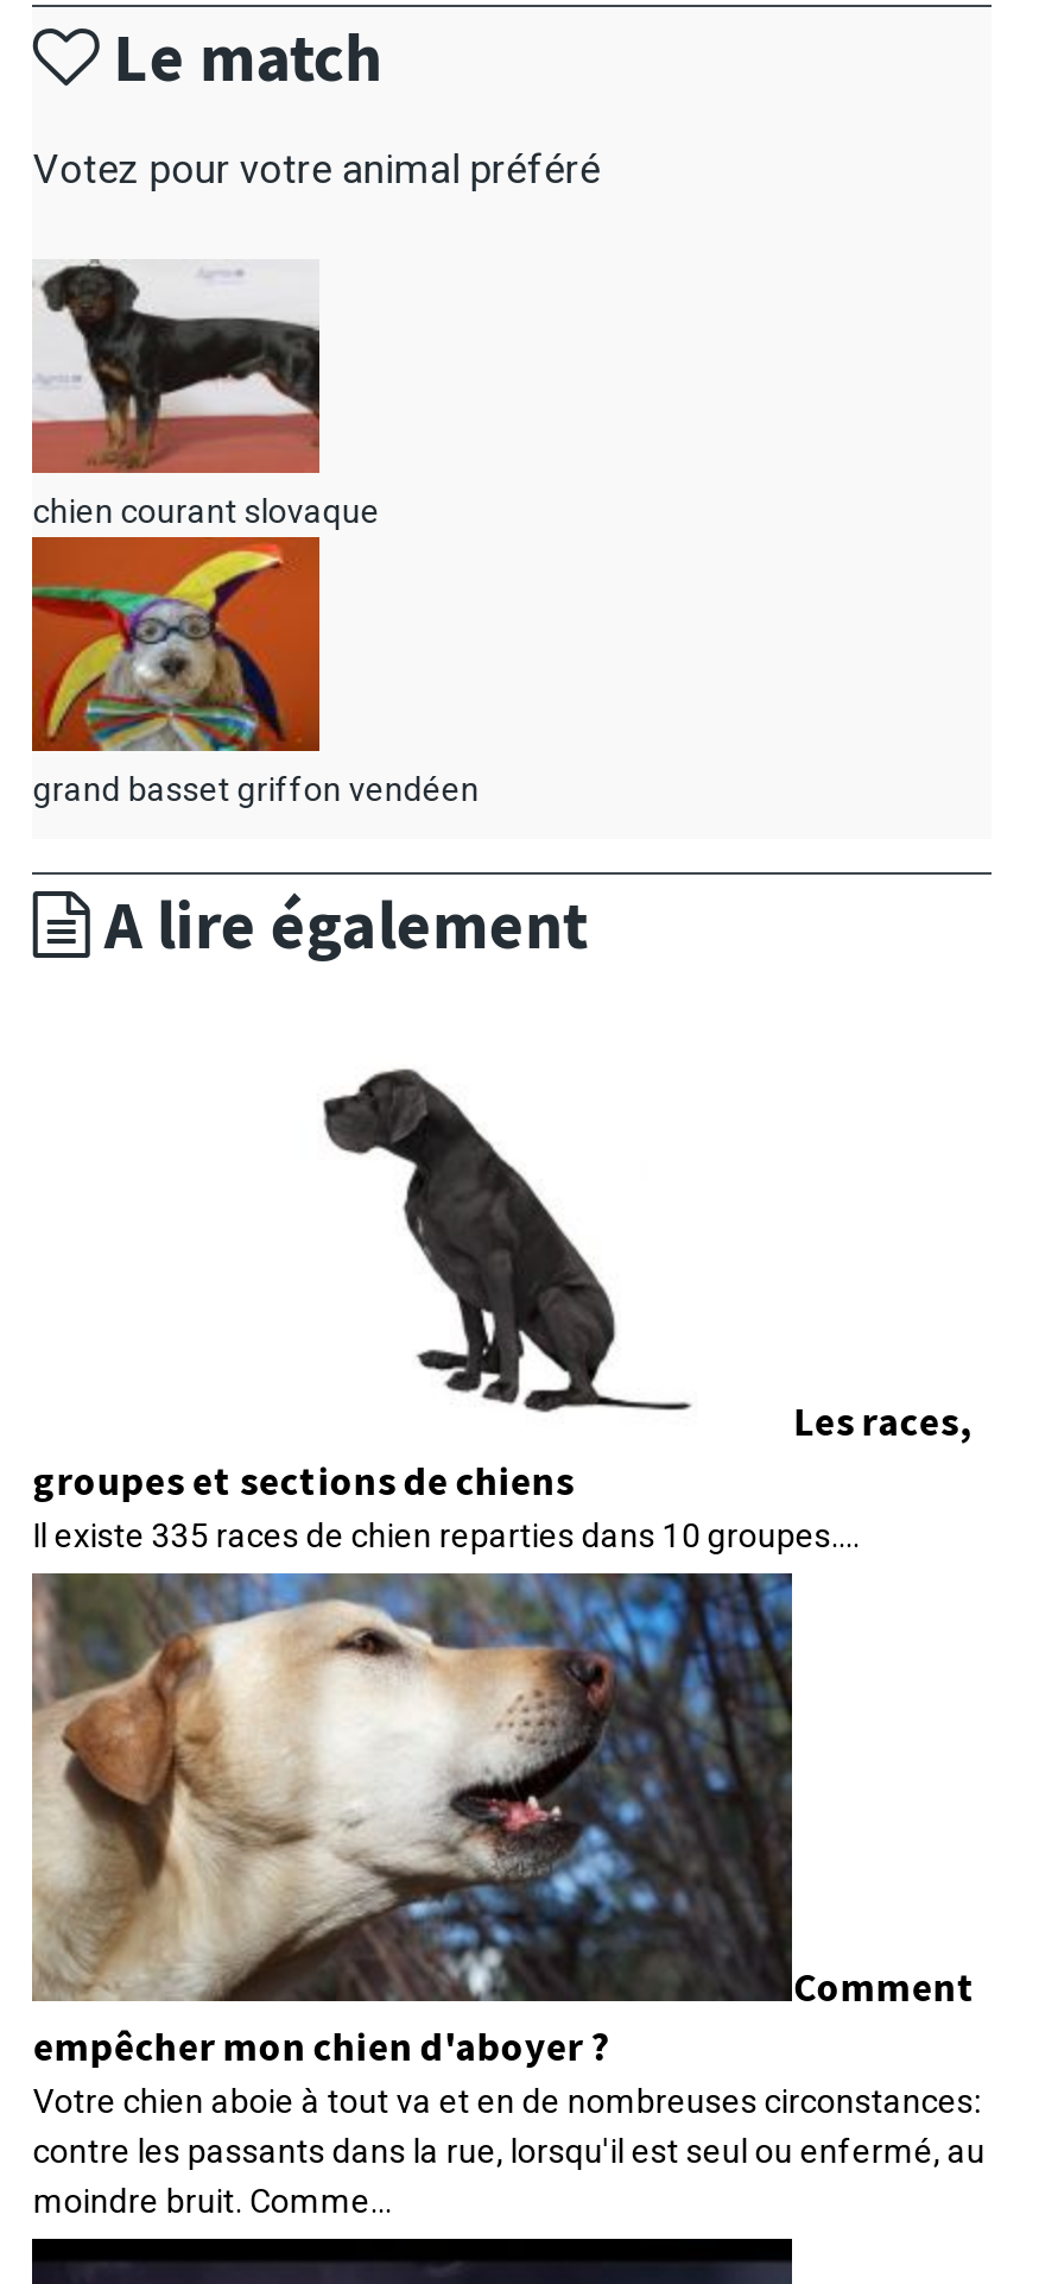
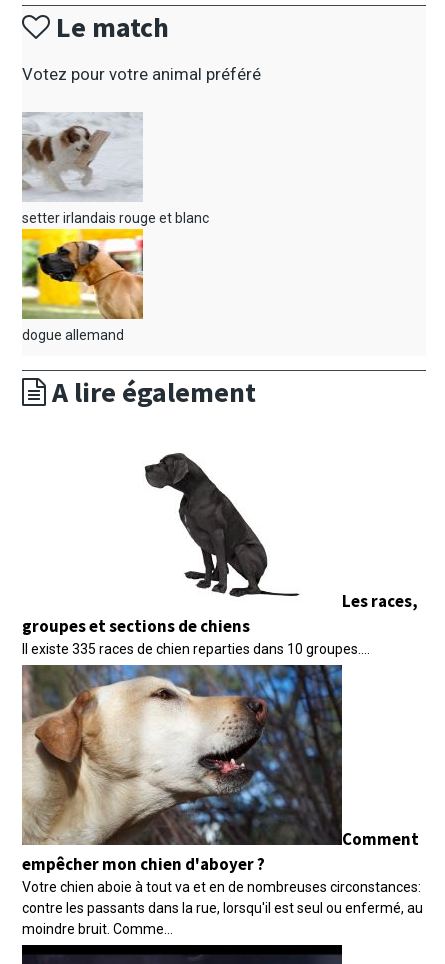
- [image]
- chien courant slovaque
+ [image]
+ setter irlandais rouge et blanc

- [image]
- grand basset griffon vendéen
+ [image]
+ dogue allemand
